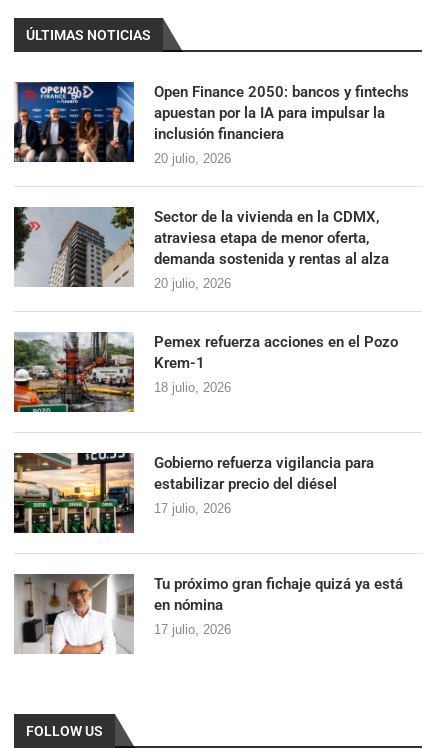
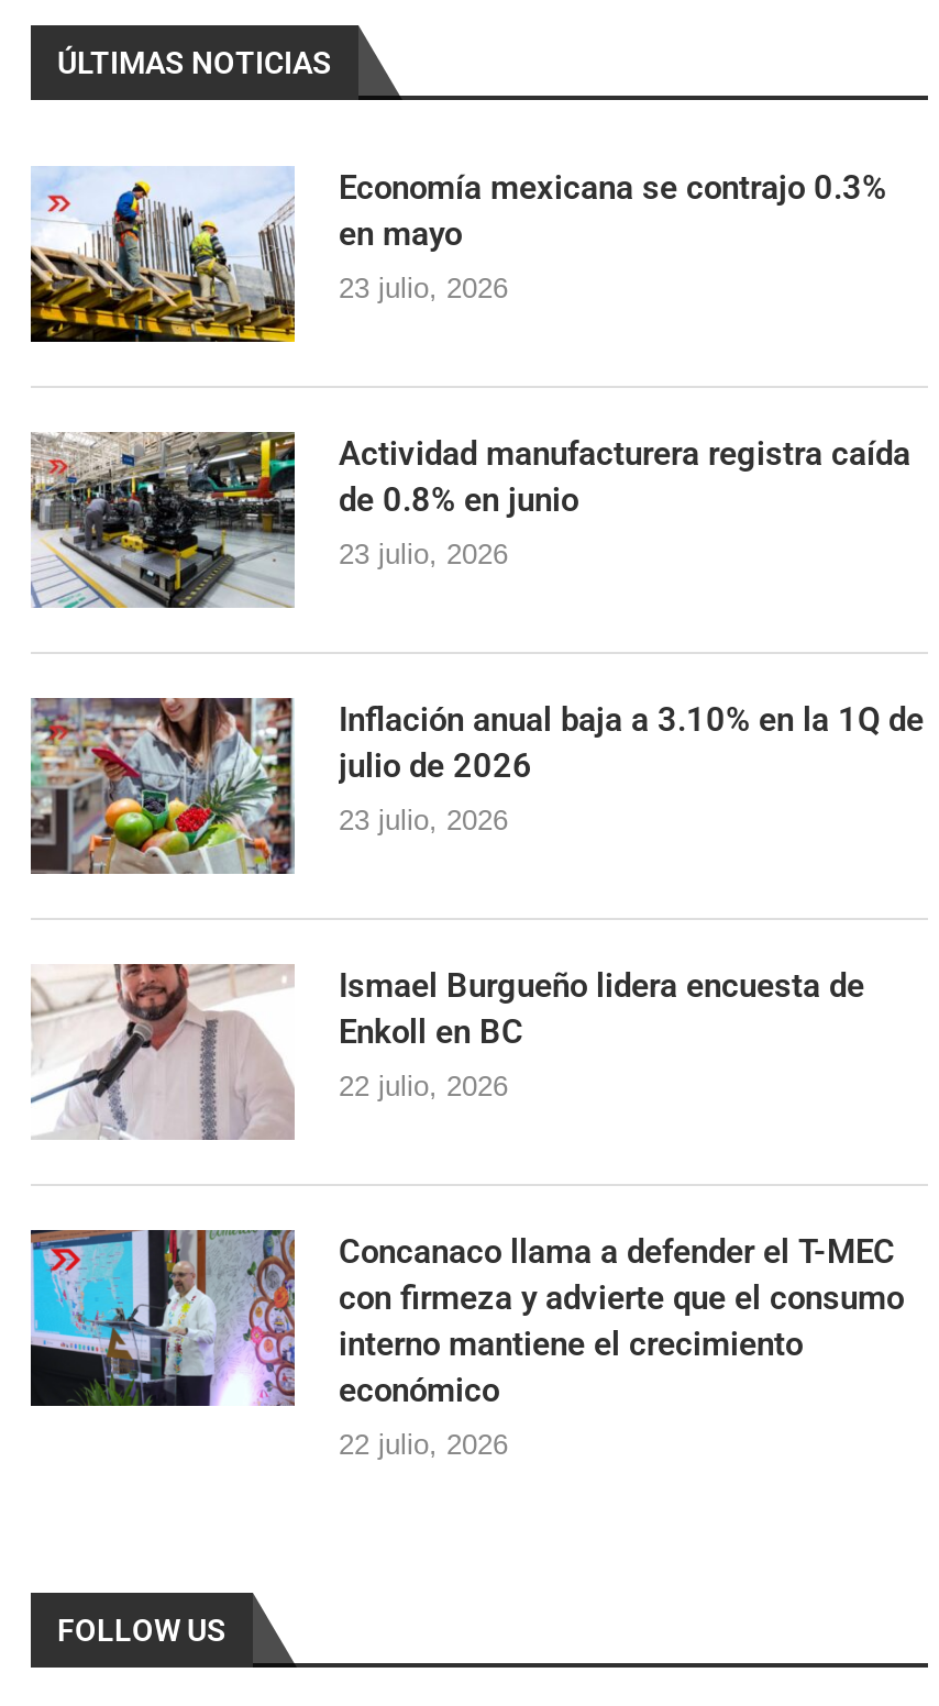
- [image]
- Open Finance 2050: bancos y fintechs
- apuestan por la IA para impulsar la
- inclusión financiera
- 20 julio, 2026
+ [image]
+ Economía mexicana se contrajo 0.3%
+ en mayo
+ 23 julio, 2026

- [image]
- Sector de la vivienda en la CDMX,
- atraviesa etapa de menor oferta,
- demanda sostenida y rentas al alza
- 20 julio, 2026
+ [image]
+ Actividad manufacturera registra caída
+ de 0.8% en junio
+ 23 julio, 2026

- [image]
- Pemex refuerza acciones en el Pozo
- Krem-1
- 18 julio, 2026
+ [image]
+ Inflación anual baja a 3.10% en la 1Q de
+ julio de 2026
+ 23 julio, 2026

- [image]
- Gobierno refuerza vigilancia para
- estabilizar precio del diésel
- 17 julio, 2026
+ [image]
+ Ismael Burgueño lidera encuesta de
+ Enkoll en BC
+ 22 julio, 2026

- [image]
- Tu próximo gran fichaje quizá ya está
- en nómina
- 17 julio, 2026
+ [image]
+ Concanaco llama a defender el T-MEC
+ con firmeza y advierte que el consumo
+ interno mantiene el crecimiento
+ económico
+ 22 julio, 2026
